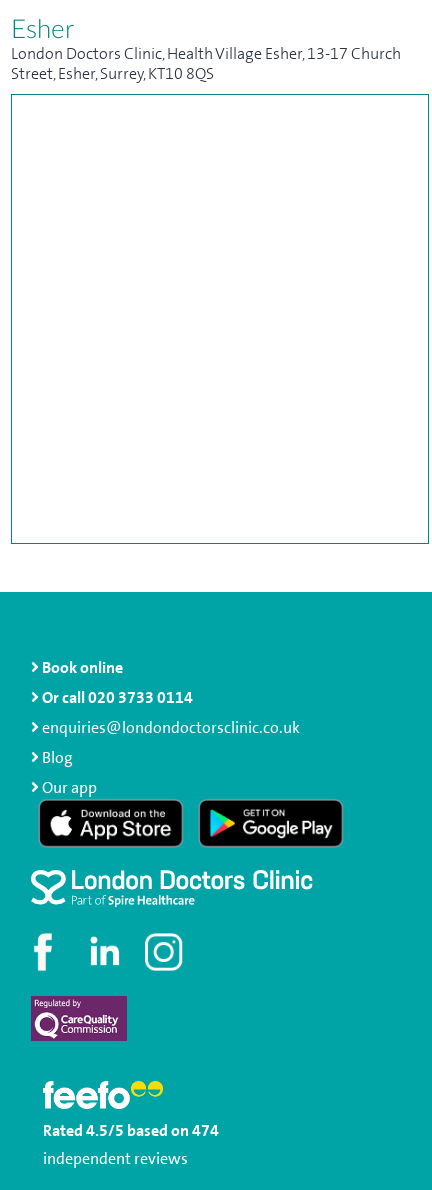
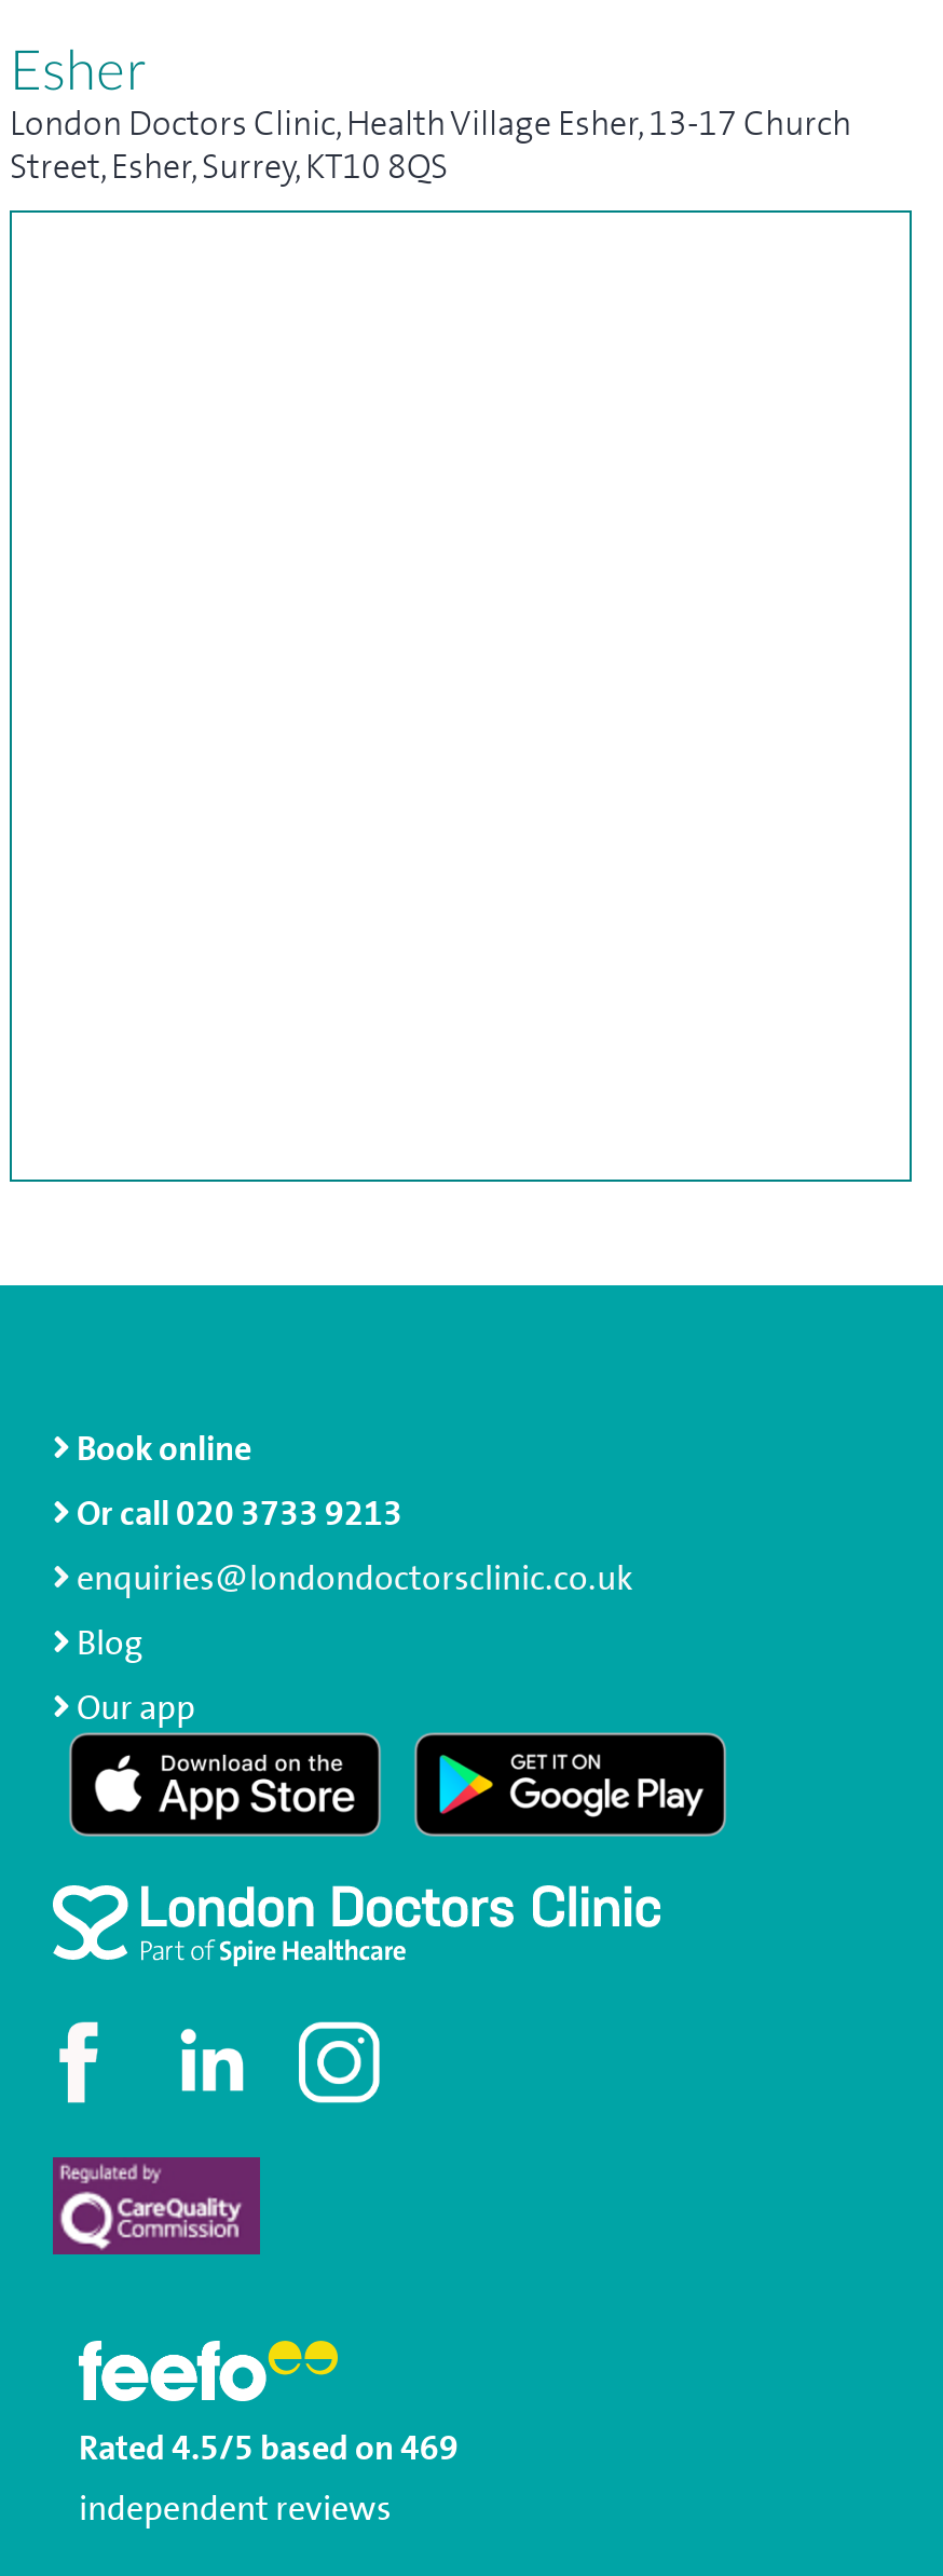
- Or call 020 3733 0114
+ Or call 020 3733 9213

- Rated 4.5/5 based on 474
+ Rated 4.5/5 based on 469
